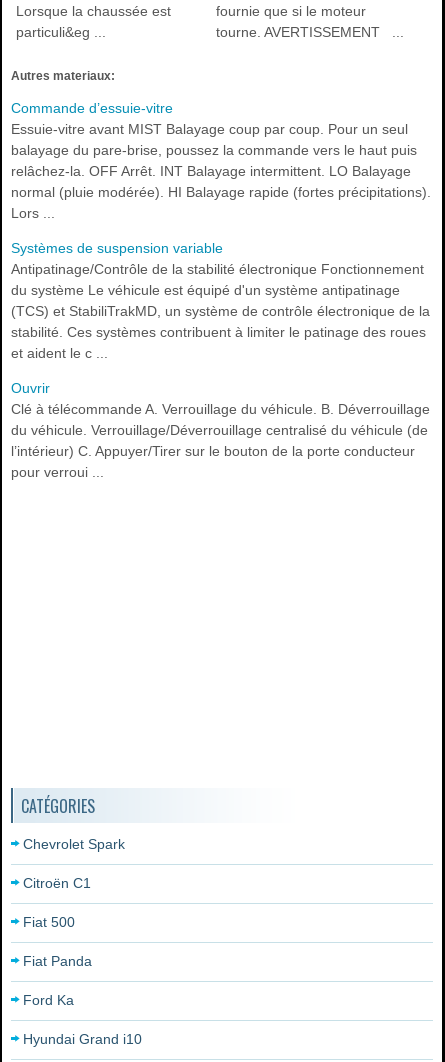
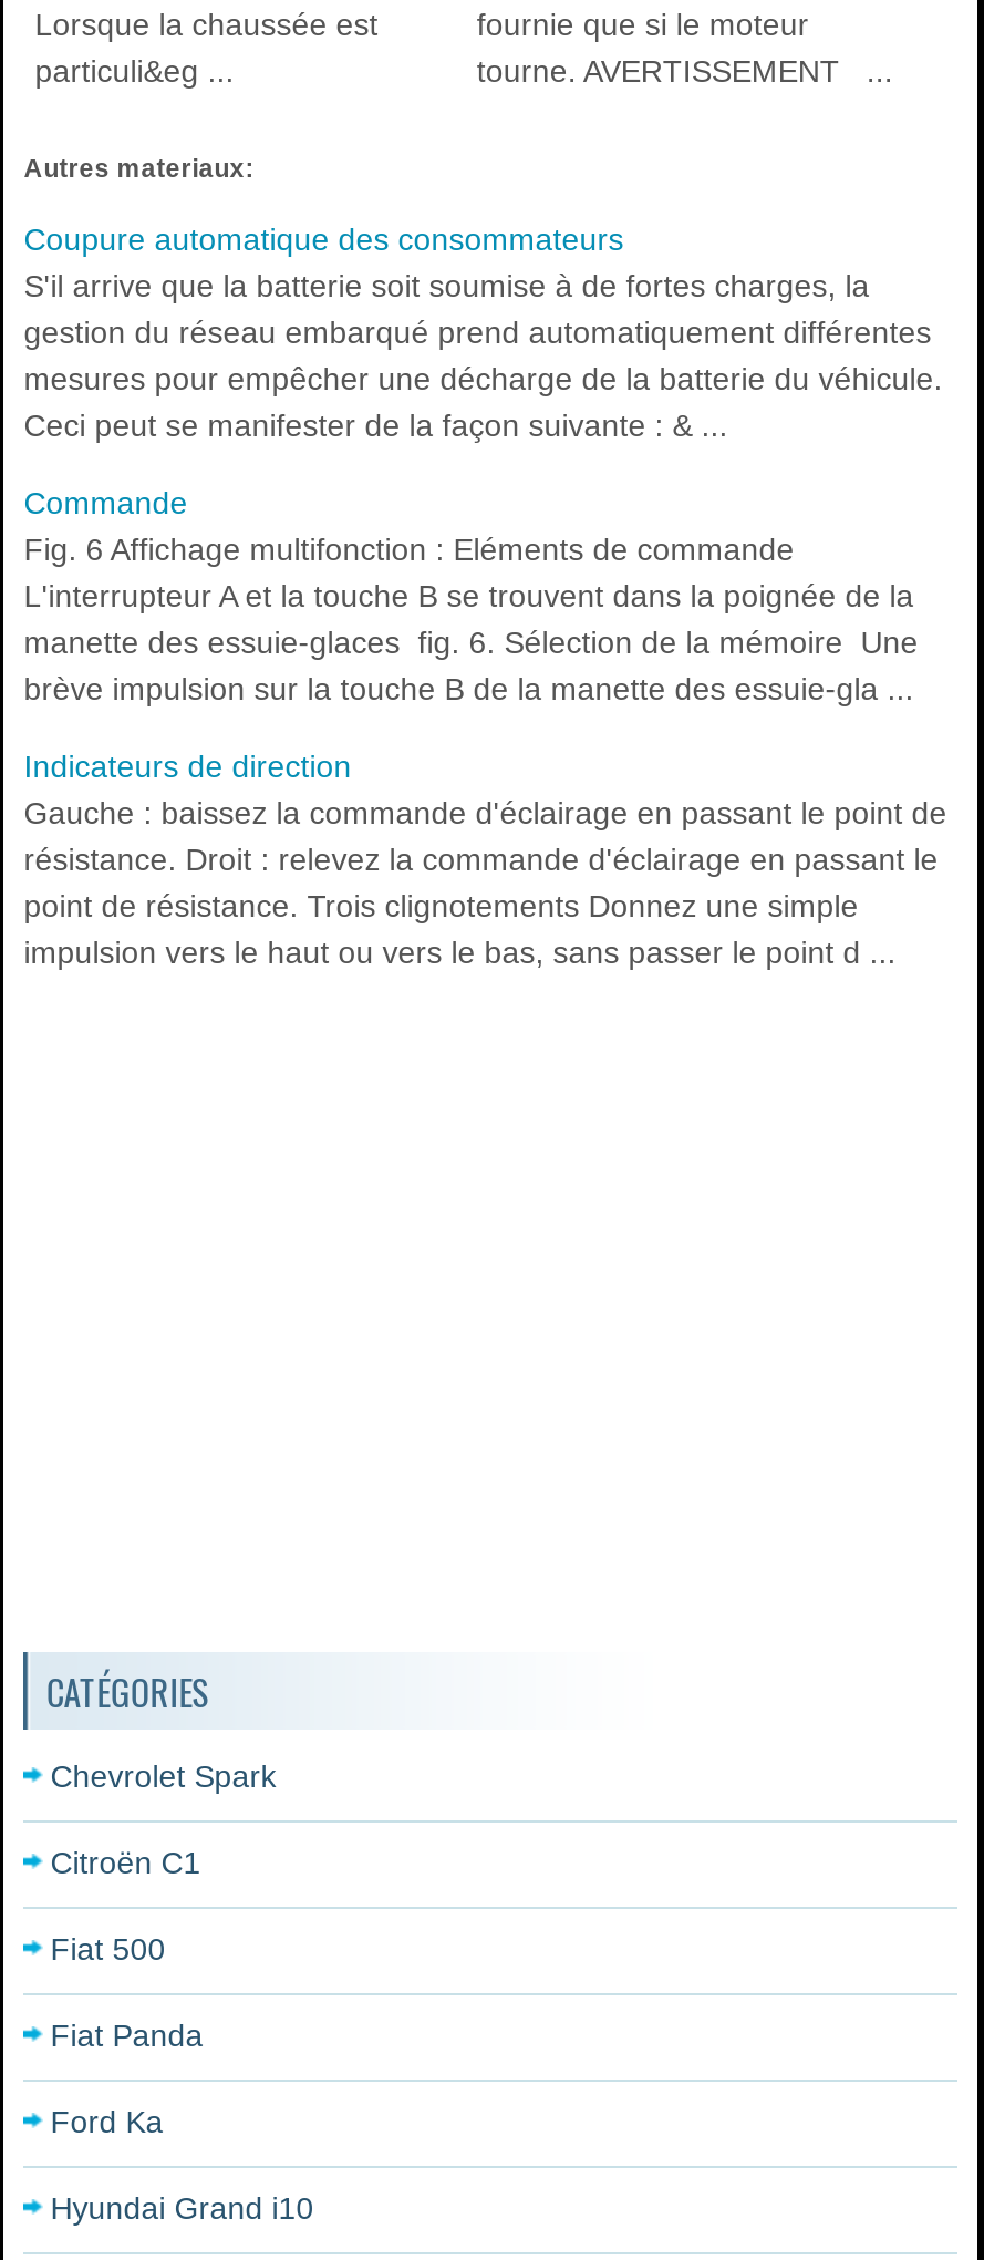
- Commande d’essuie-vitre
- Essuie-vitre avant MIST Balayage coup par coup. Pour un seul
- balayage du pare-brise, poussez la commande vers le haut puis
- relâchez-la. OFF Arrêt. INT Balayage intermittent. LO Balayage
- normal (pluie modérée). HI Balayage rapide (fortes précipitations).
- Lors ...
+ Coupure automatique des consommateurs
+ S'il arrive que la batterie soit soumise à de fortes charges, la
+ gestion du réseau embarqué prend automatiquement différentes
+ mesures pour empêcher une décharge de la batterie du véhicule.
+ Ceci peut se manifester de la façon suivante : & ...

- Systèmes de suspension variable
- Antipatinage/Contrôle de la stabilité électronique Fonctionnement
- du système Le véhicule est équipé d'un système antipatinage
- (TCS) et StabiliTrakMD, un système de contrôle électronique de la
- stabilité. Ces systèmes contribuent à limiter le patinage des roues
- et aident le c ...
+ Commande
+ Fig. 6 Affichage multifonction : Eléments de commande
+ L'interrupteur A et la touche B se trouvent dans la poignée de la
+ manette des essuie-glaces fig. 6. Sélection de la mémoire Une
+ brève impulsion sur la touche B de la manette des essuie-gla ...

- Ouvrir
- Clé à télécommande A. Verrouillage du véhicule. B. Déverrouillage
- du véhicule. Verrouillage/Déverrouillage centralisé du véhicule (de
- l’intérieur) C. Appuyer/Tirer sur le bouton de la porte conducteur
- pour verroui ...
+ Indicateurs de direction
+ Gauche : baissez la commande d'éclairage en passant le point de
+ résistance. Droit : relevez la commande d'éclairage en passant le
+ point de résistance. Trois clignotements Donnez une simple
+ impulsion vers le haut ou vers le bas, sans passer le point d ...
